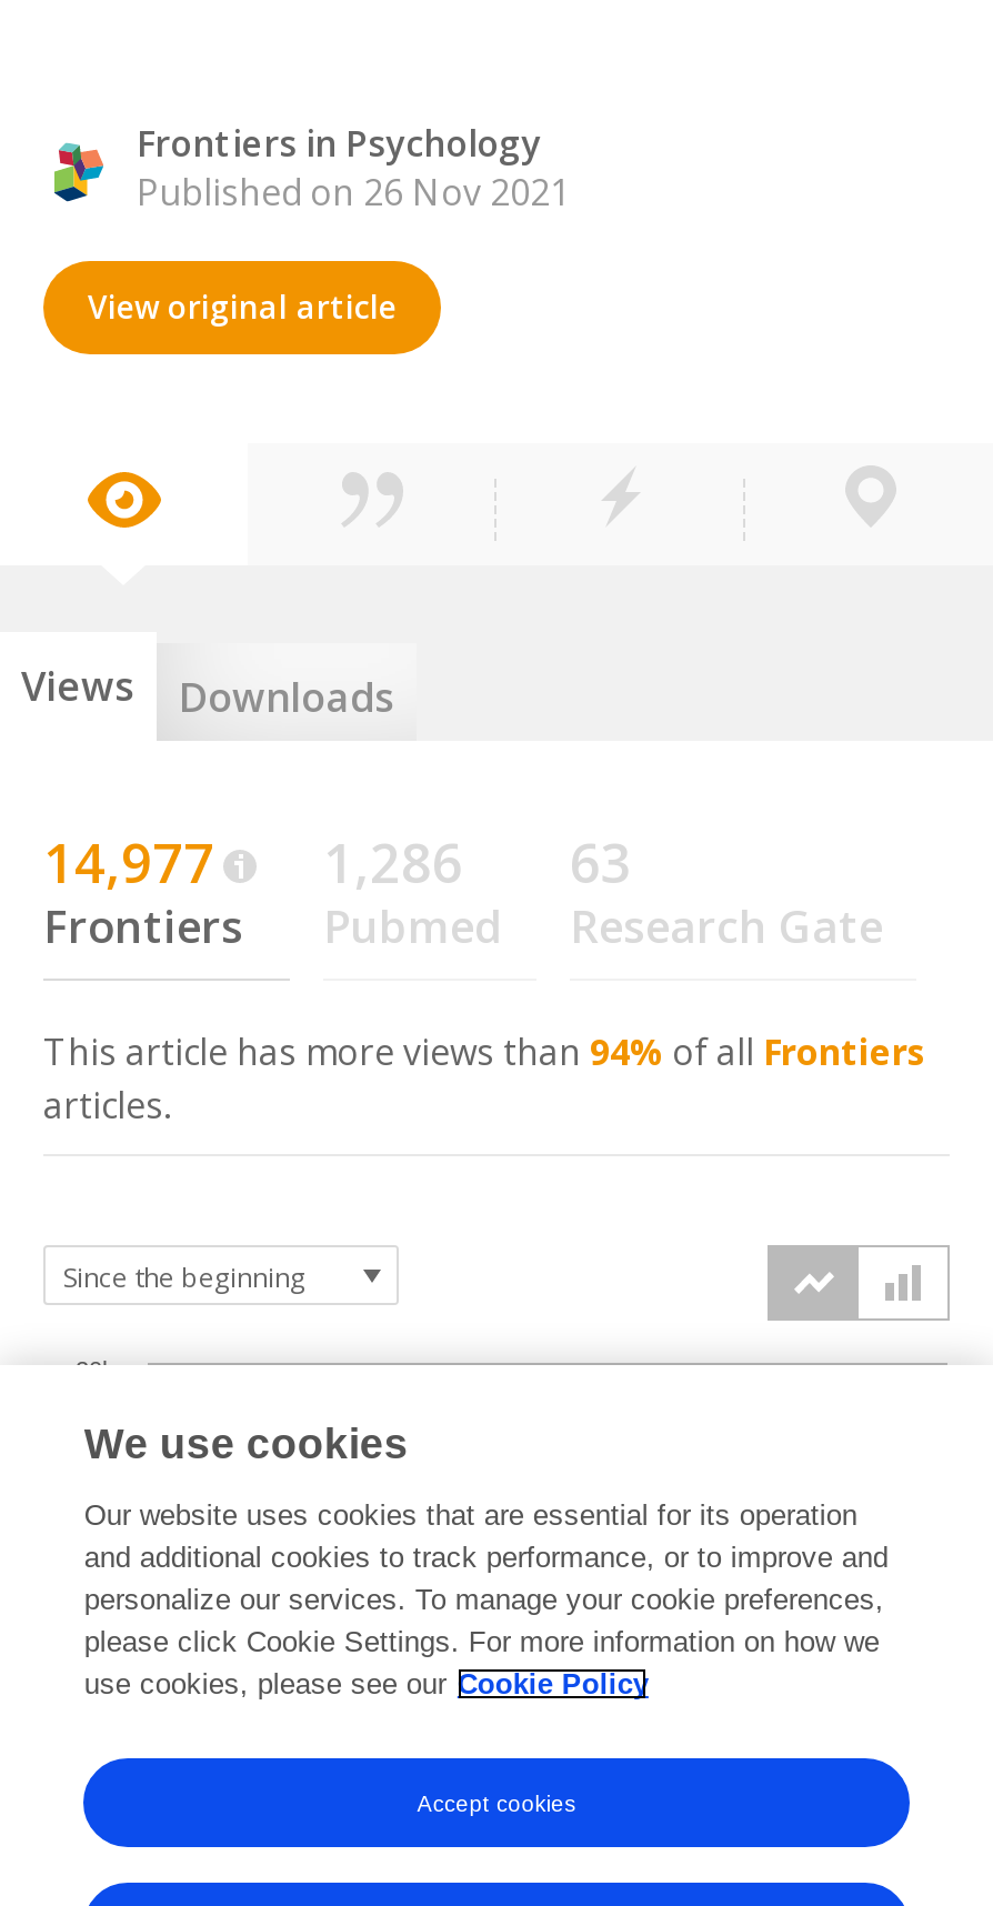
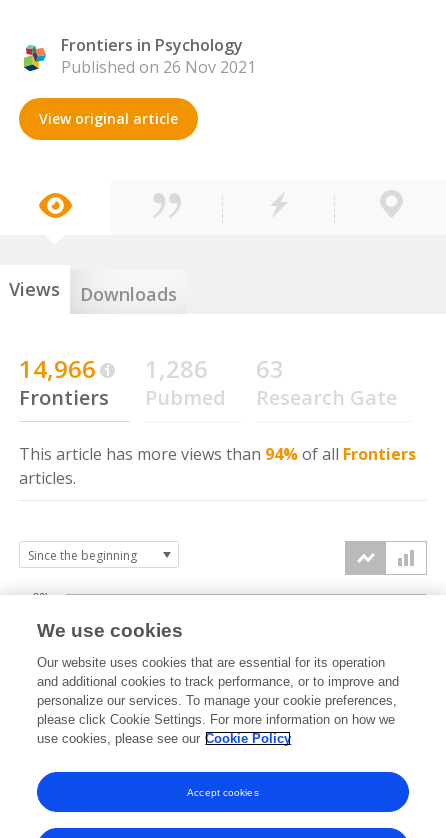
- 14,977
+ 14,966
